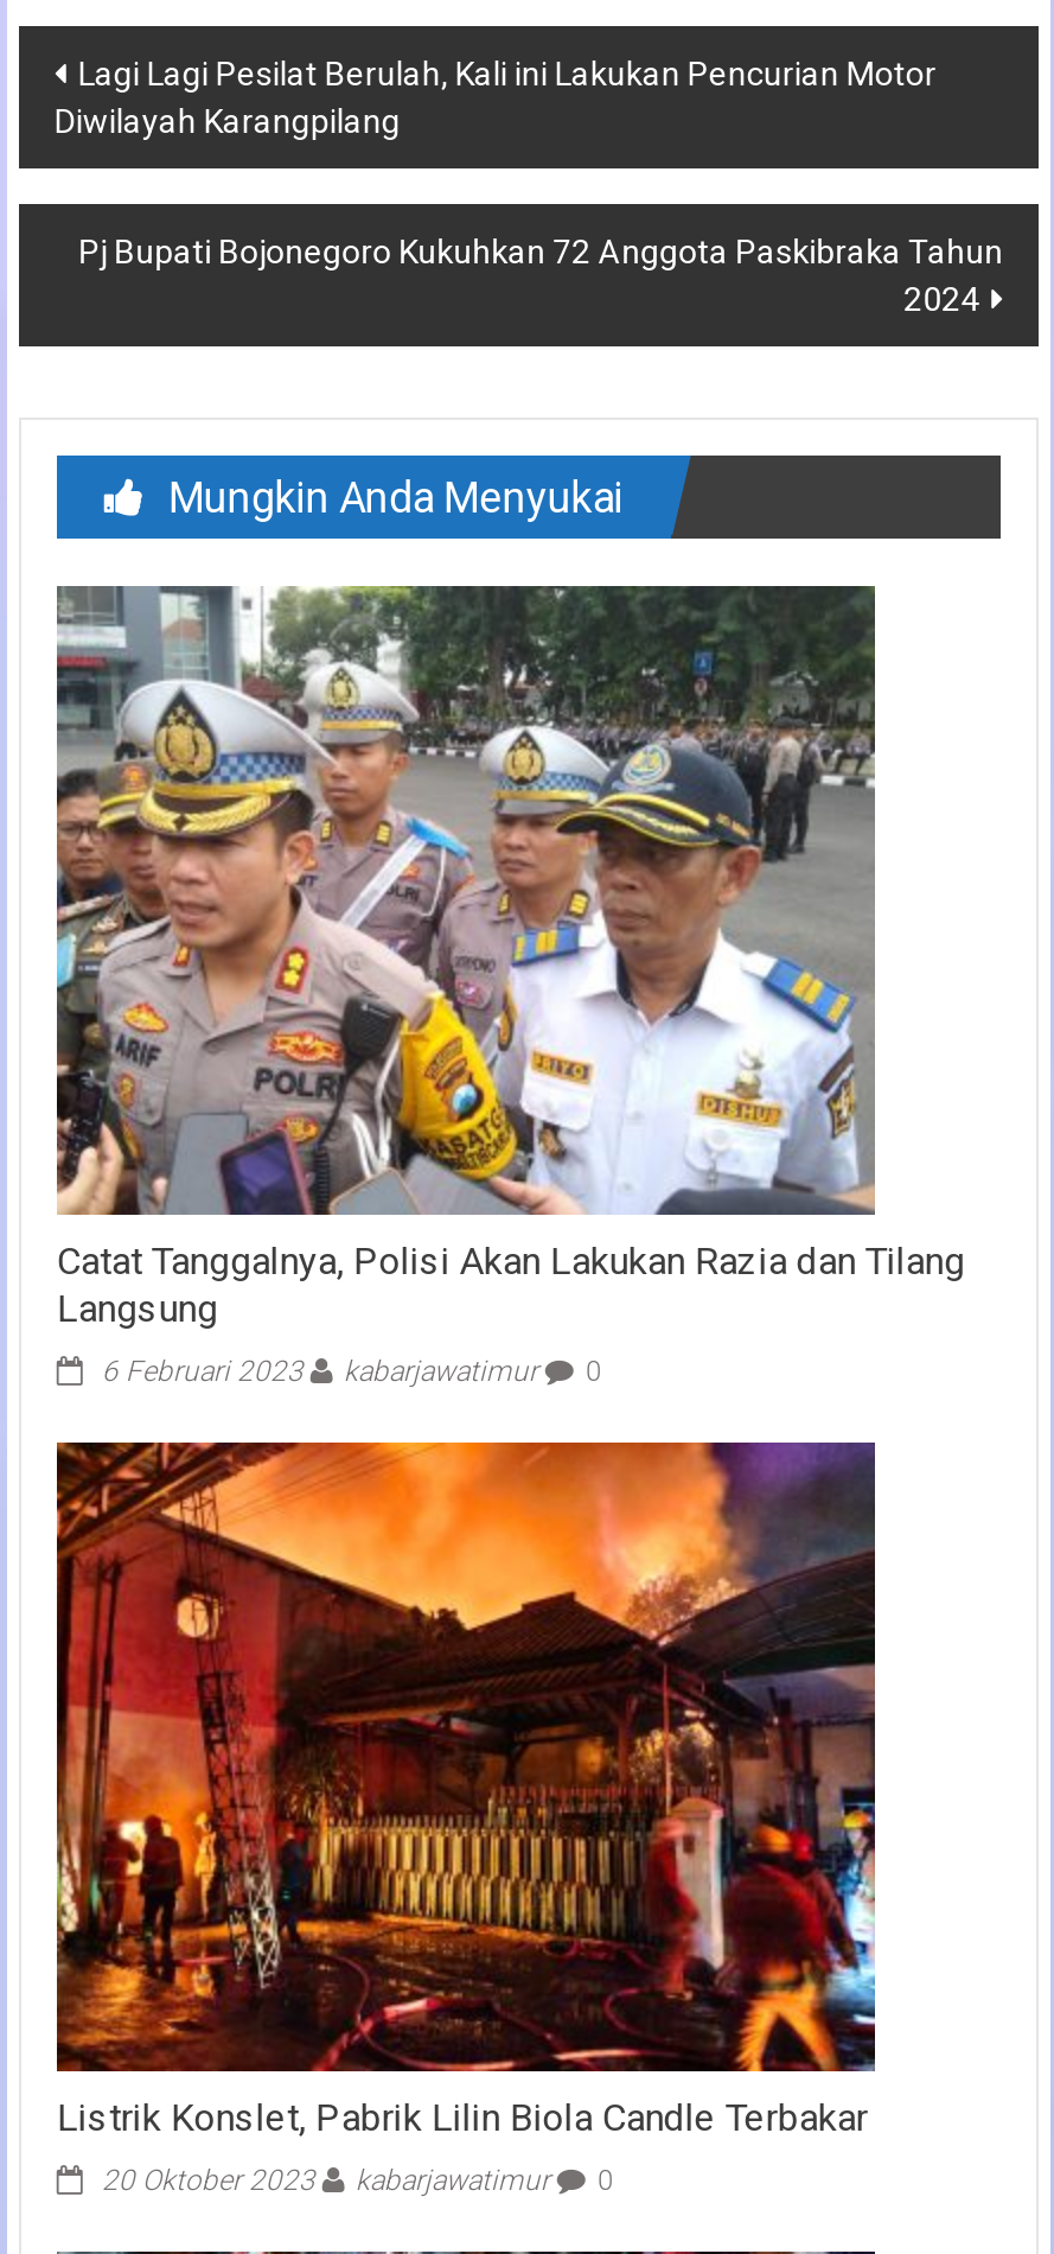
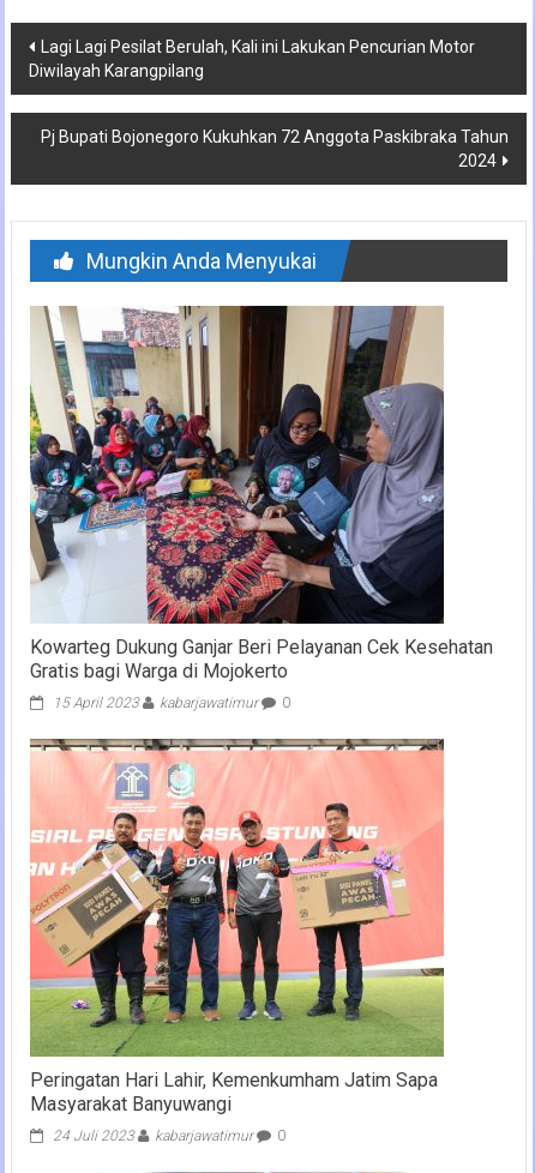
- [image]
- Catat Tanggalnya, Polisi Akan Lakukan Razia dan Tilang
- Langsung
+ [image]
+ Kowarteg Dukung Ganjar Beri Pelayanan Cek Kesehatan
+ Gratis bagi Warga di Mojokerto

- 6 Februari 2023 kabarjawatimur 0
+ 15 April 2023 kabarjawatimur 0

- [image]
- Listrik Konslet, Pabrik Lilin Biola Candle Terbakar
+ [image]
+ Peringatan Hari Lahir, Kemenkumham Jatim Sapa
+ Masyarakat Banyuwangi

- 20 Oktober 2023 kabarjawatimur 0
+ 24 Juli 2023 kabarjawatimur 0
